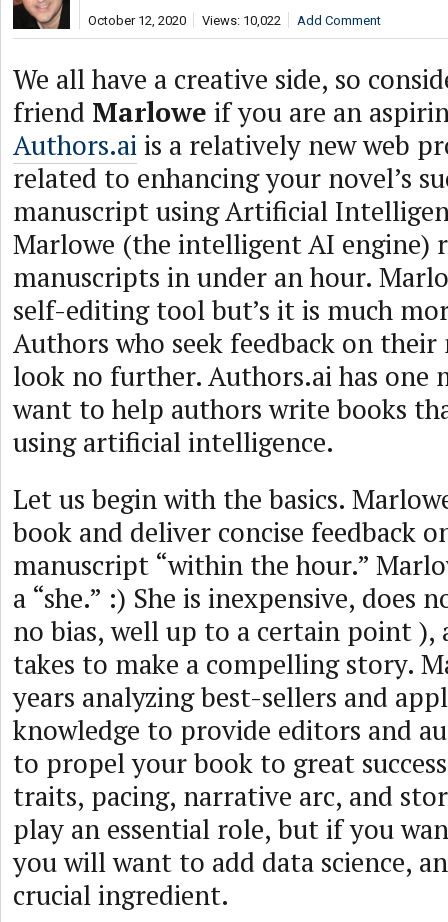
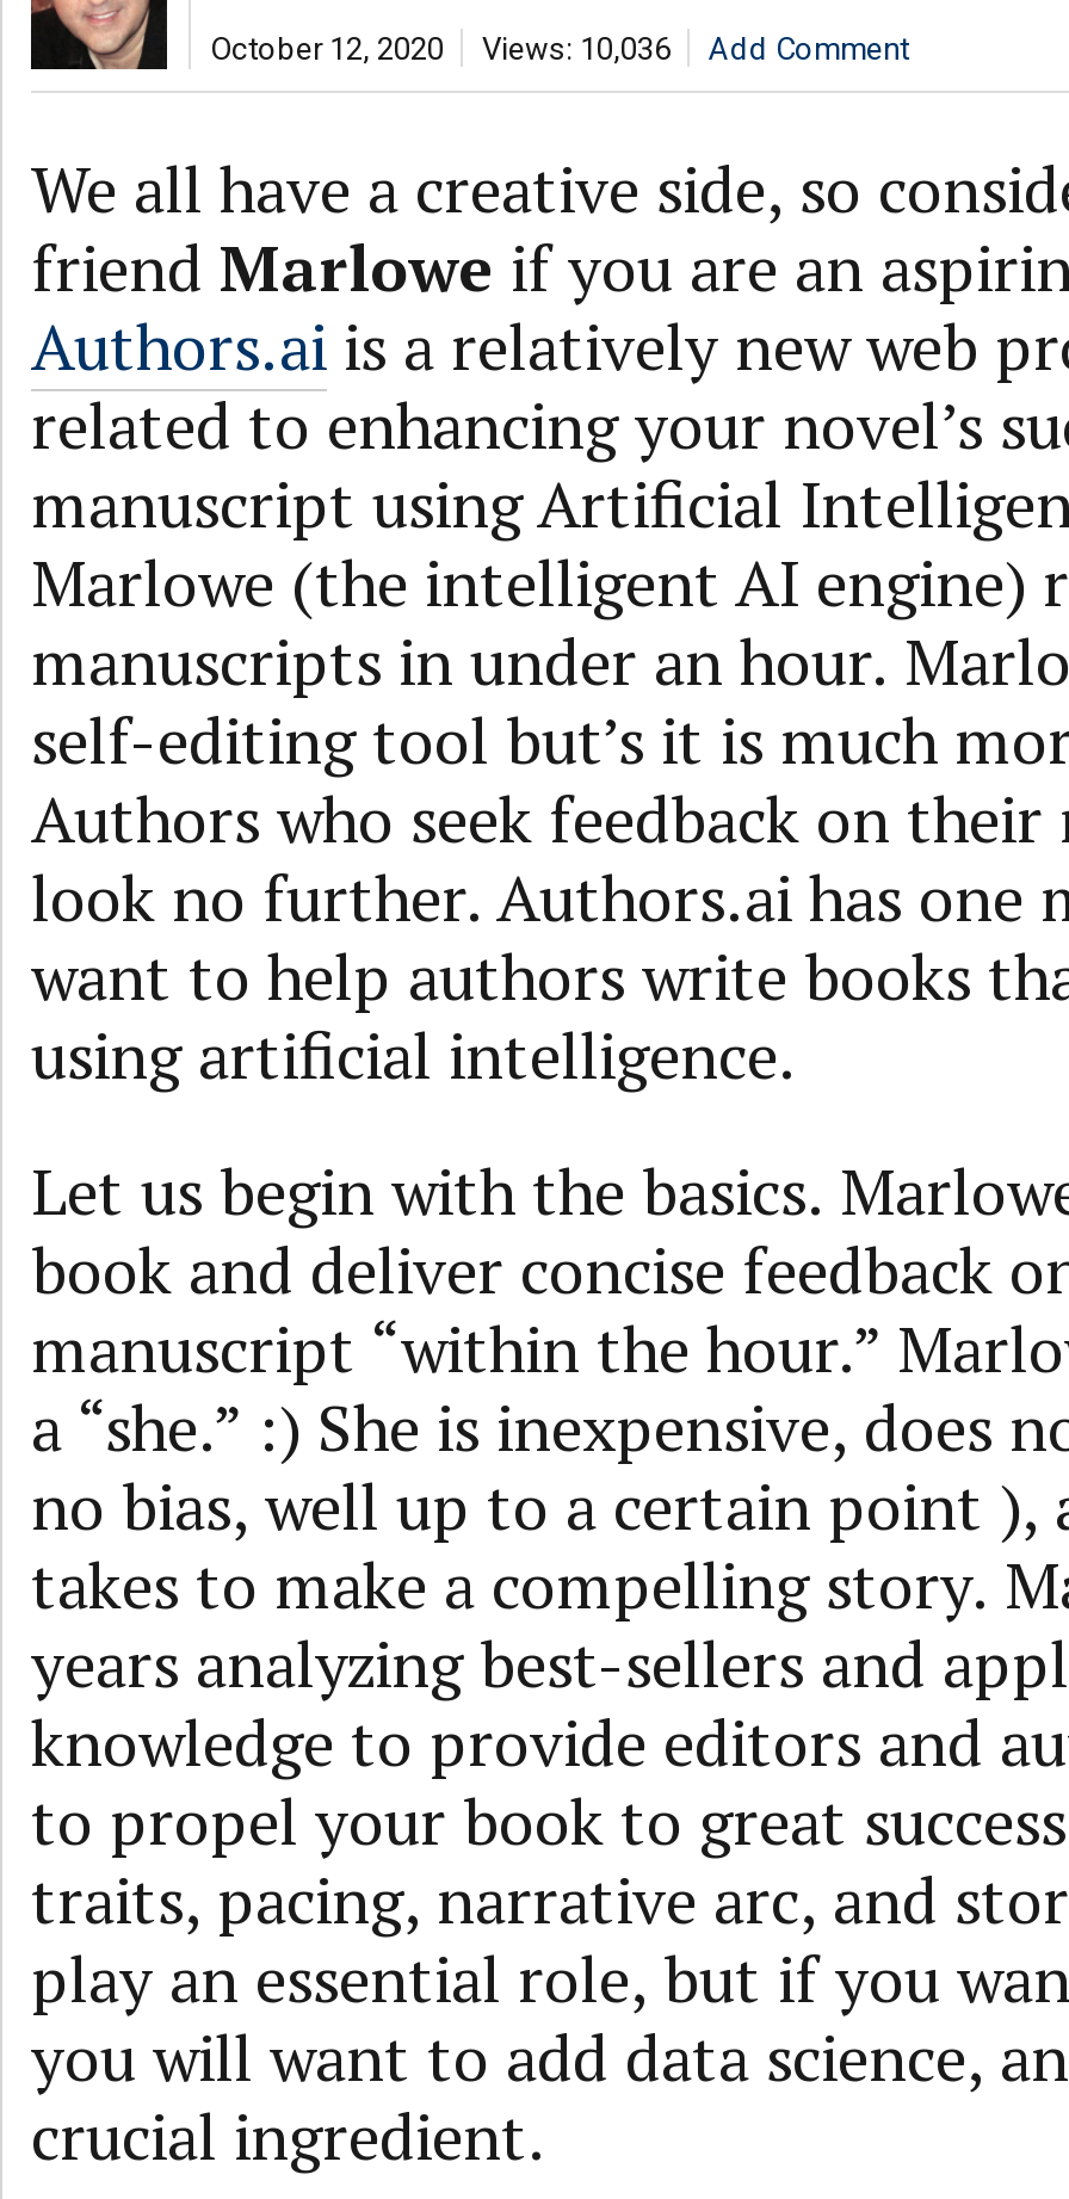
- October 12, 2020 Views: 10,022 Add Comment
+ October 12, 2020 Views: 10,036 Add Comment
